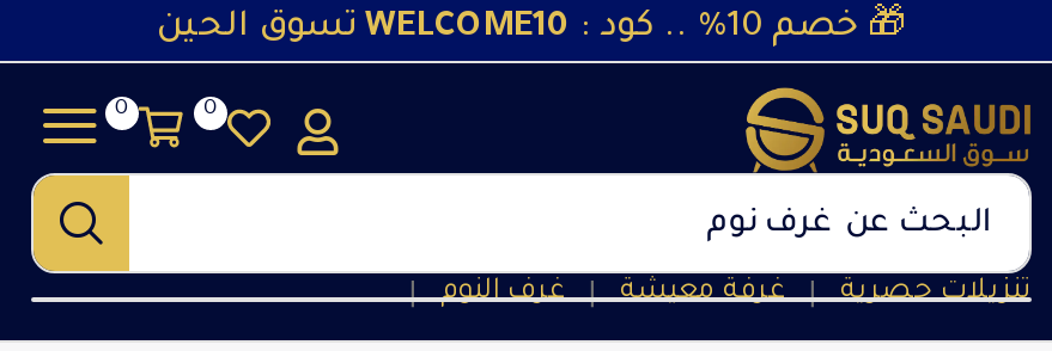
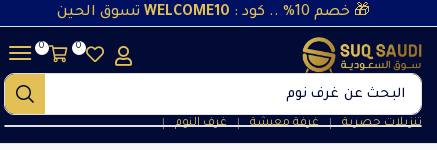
- البحث عن غرف طعام
+ البحث عن غرف نوم
